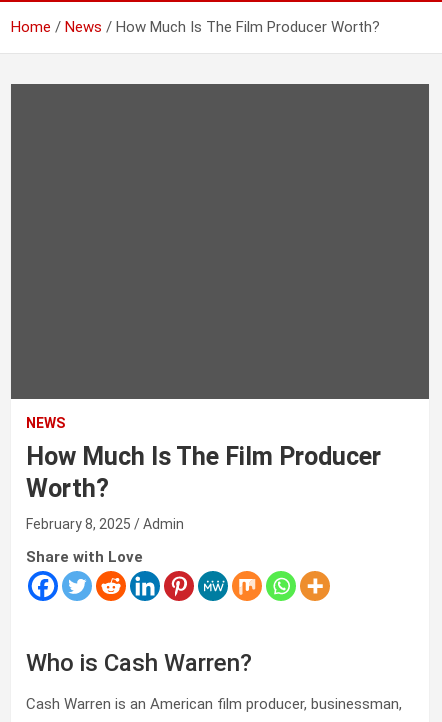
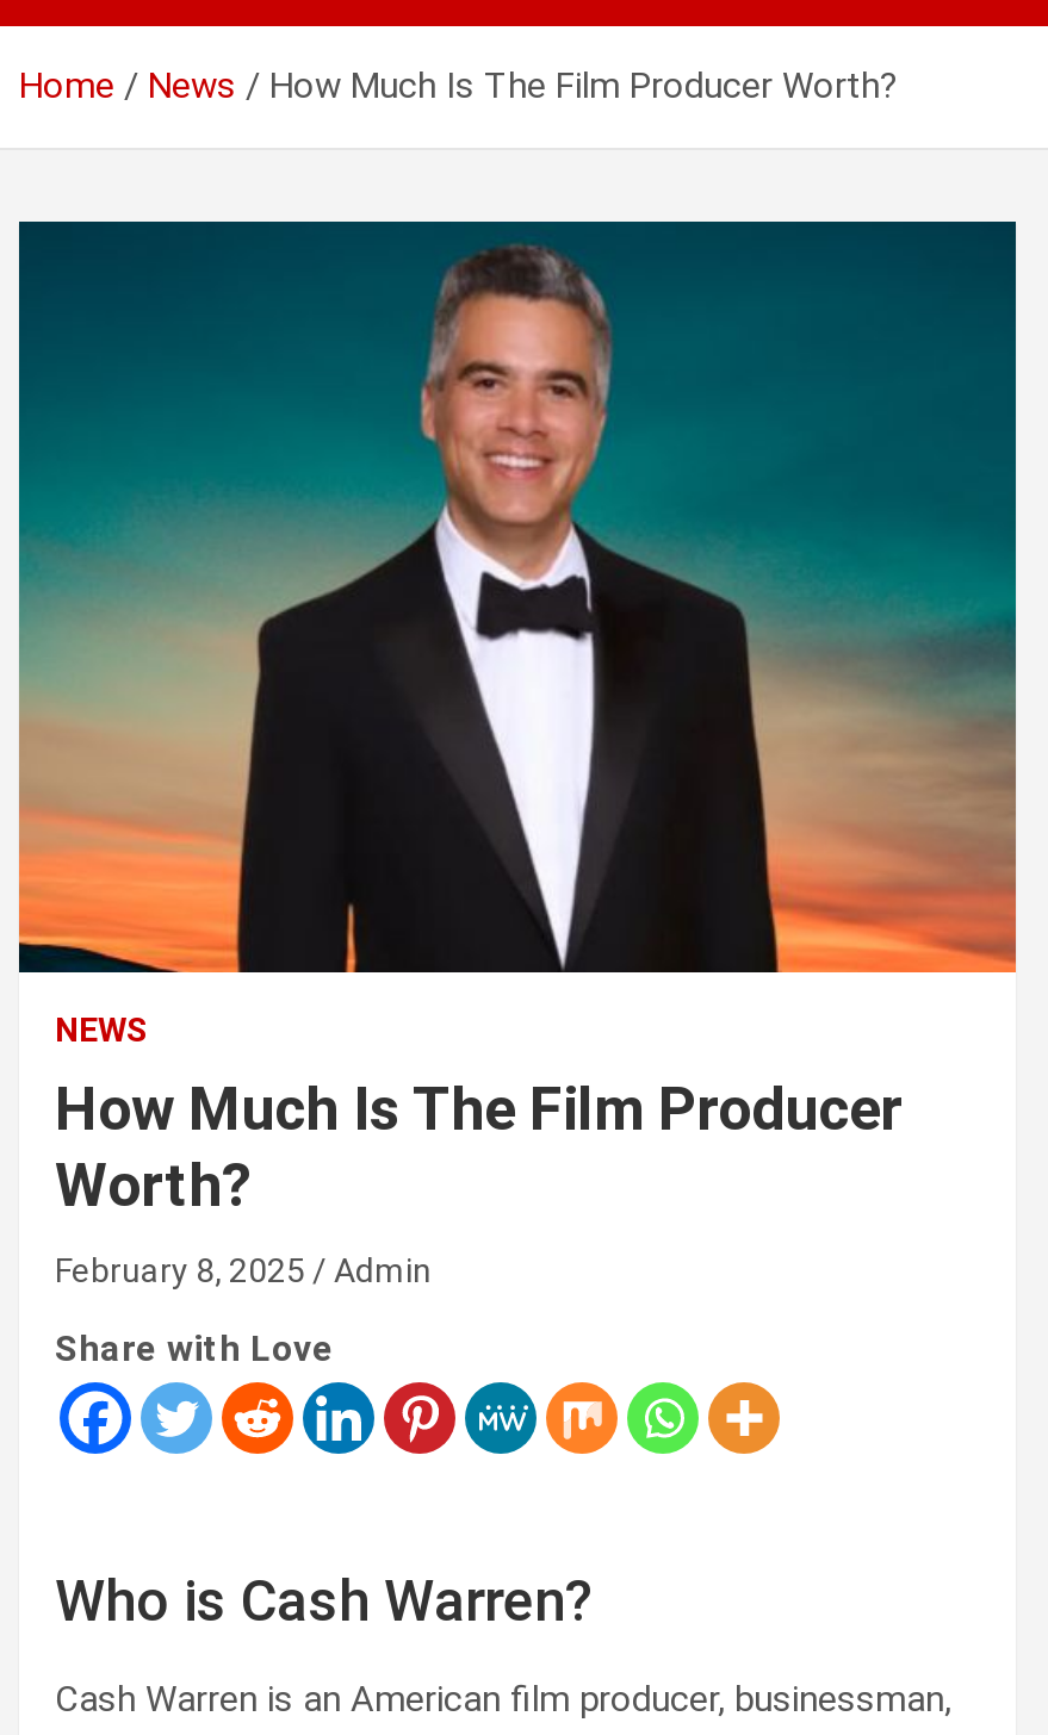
+ [image]
